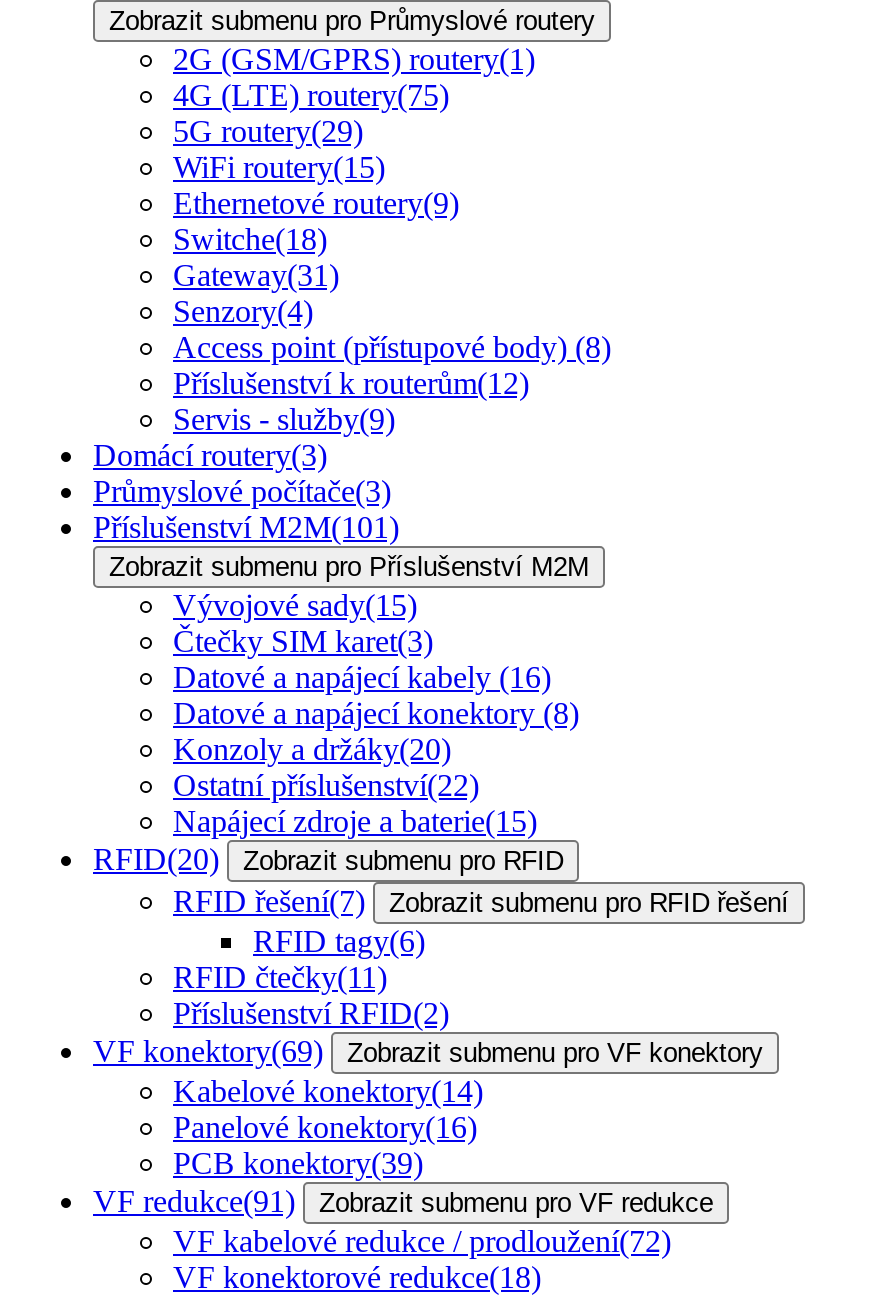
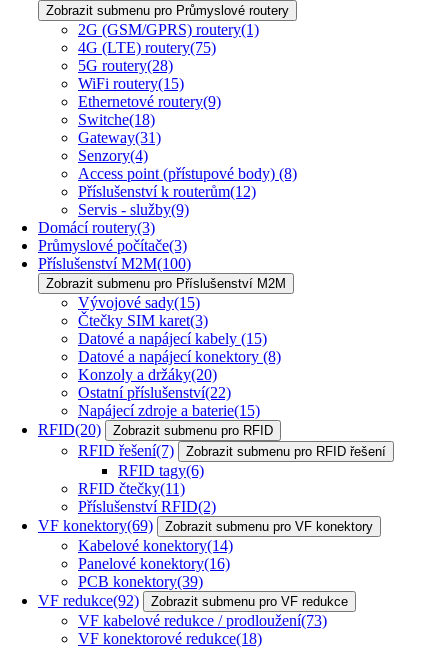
- 5G routery(29)
+ 5G routery(28)

- Příslušenství M2M(101)
+ Příslušenství M2M(100)

- Datové a napájecí kabely (16)
+ Datové a napájecí kabely (15)

- VF redukce(91) Zobrazit submenu pro VF redukce
+ VF redukce(92) Zobrazit submenu pro VF redukce

- VF kabelové redukce / prodloužení(72)
+ VF kabelové redukce / prodloužení(73)
